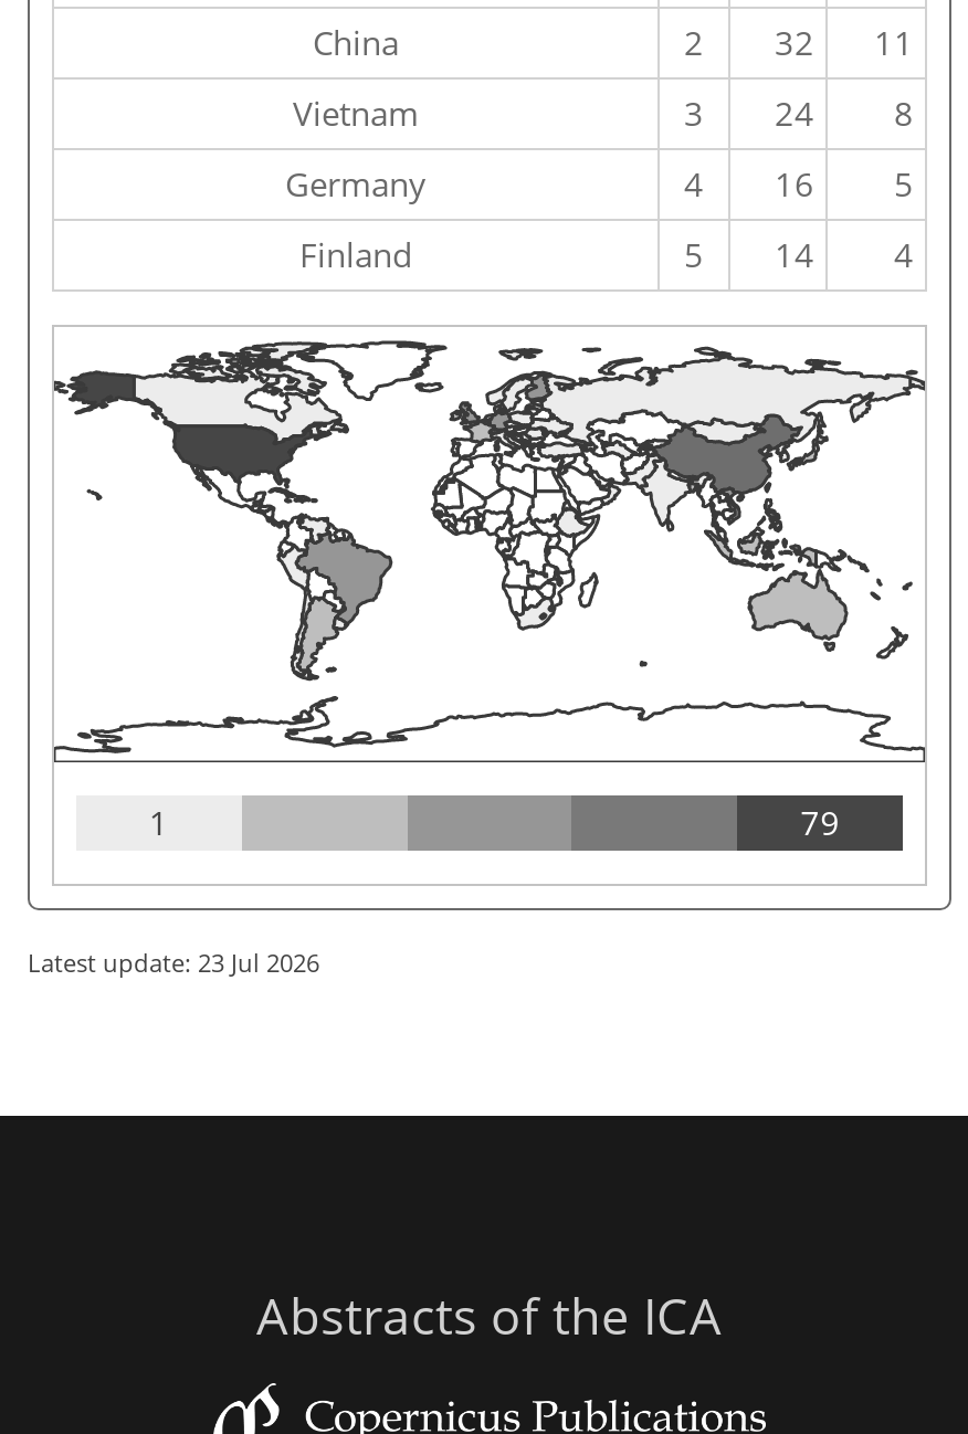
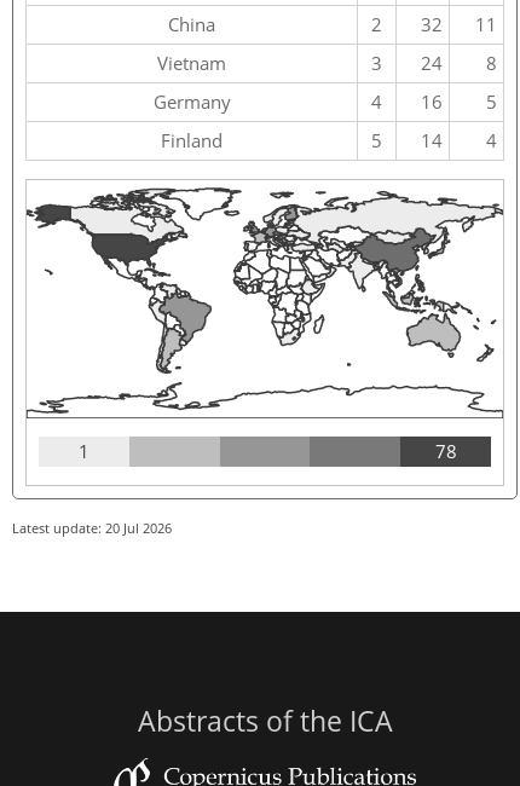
- 79
+ 78

- Latest update: 23 Jul 2026
+ Latest update: 20 Jul 2026
